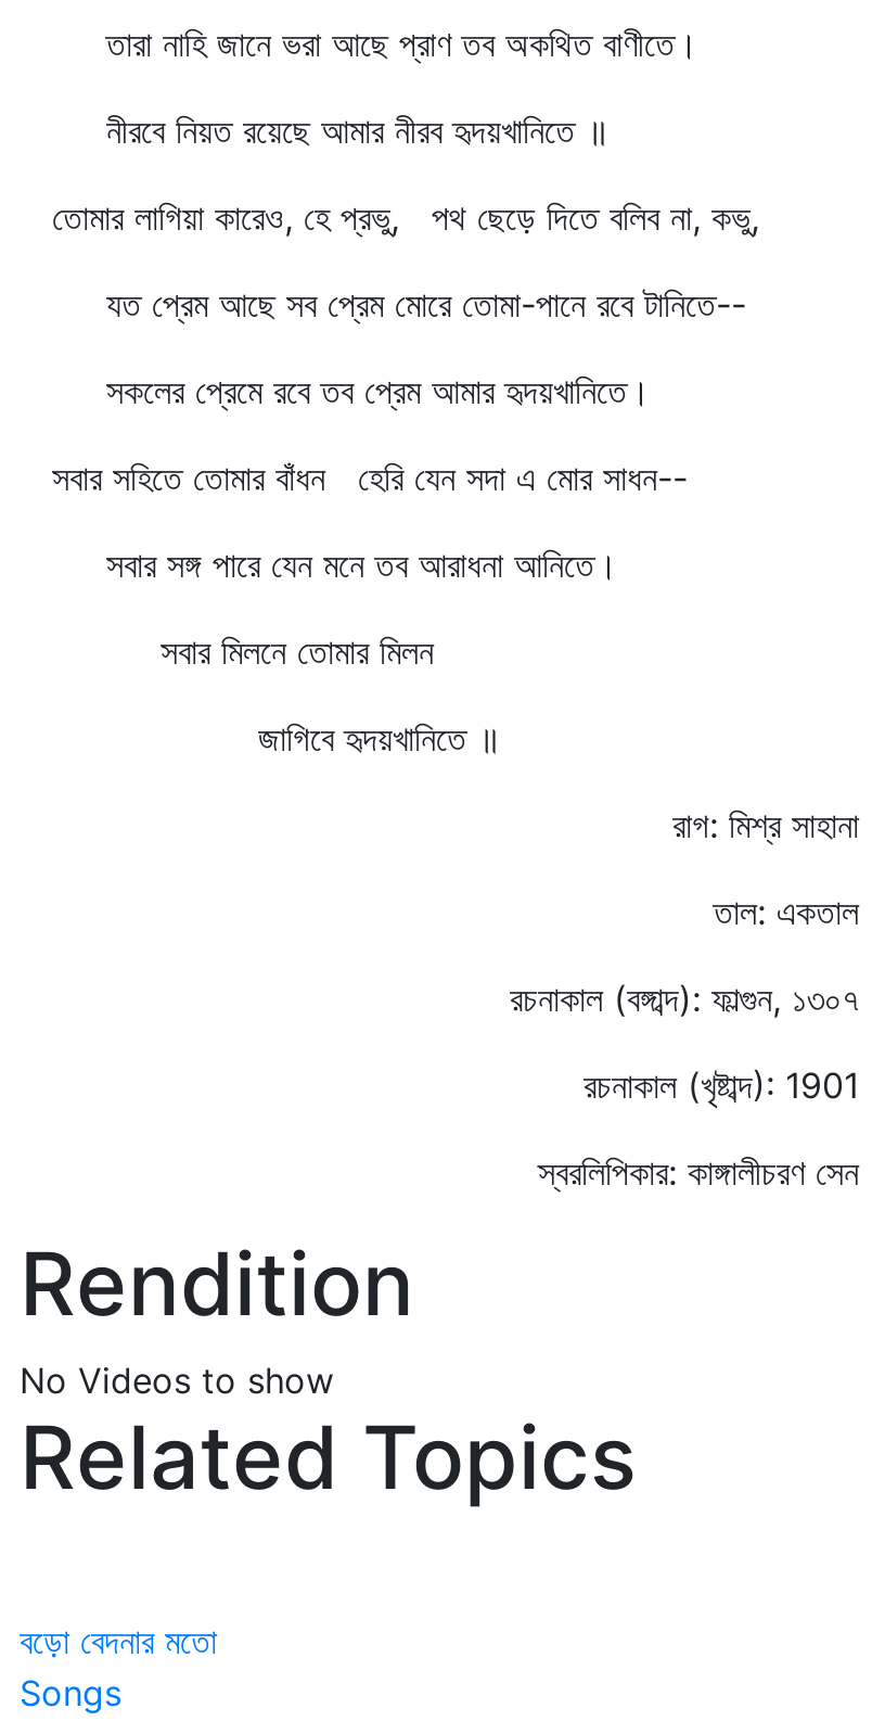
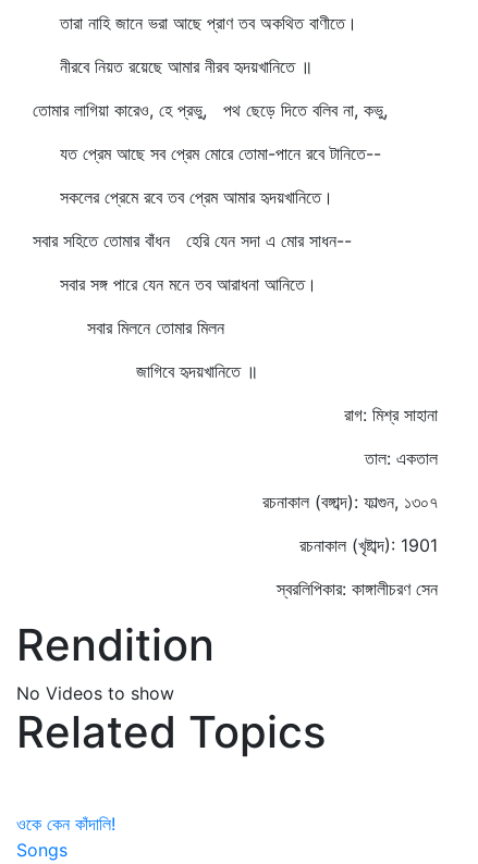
- বড়ো বেদনার মতো
+ ওকে কেন কাঁদালি!
